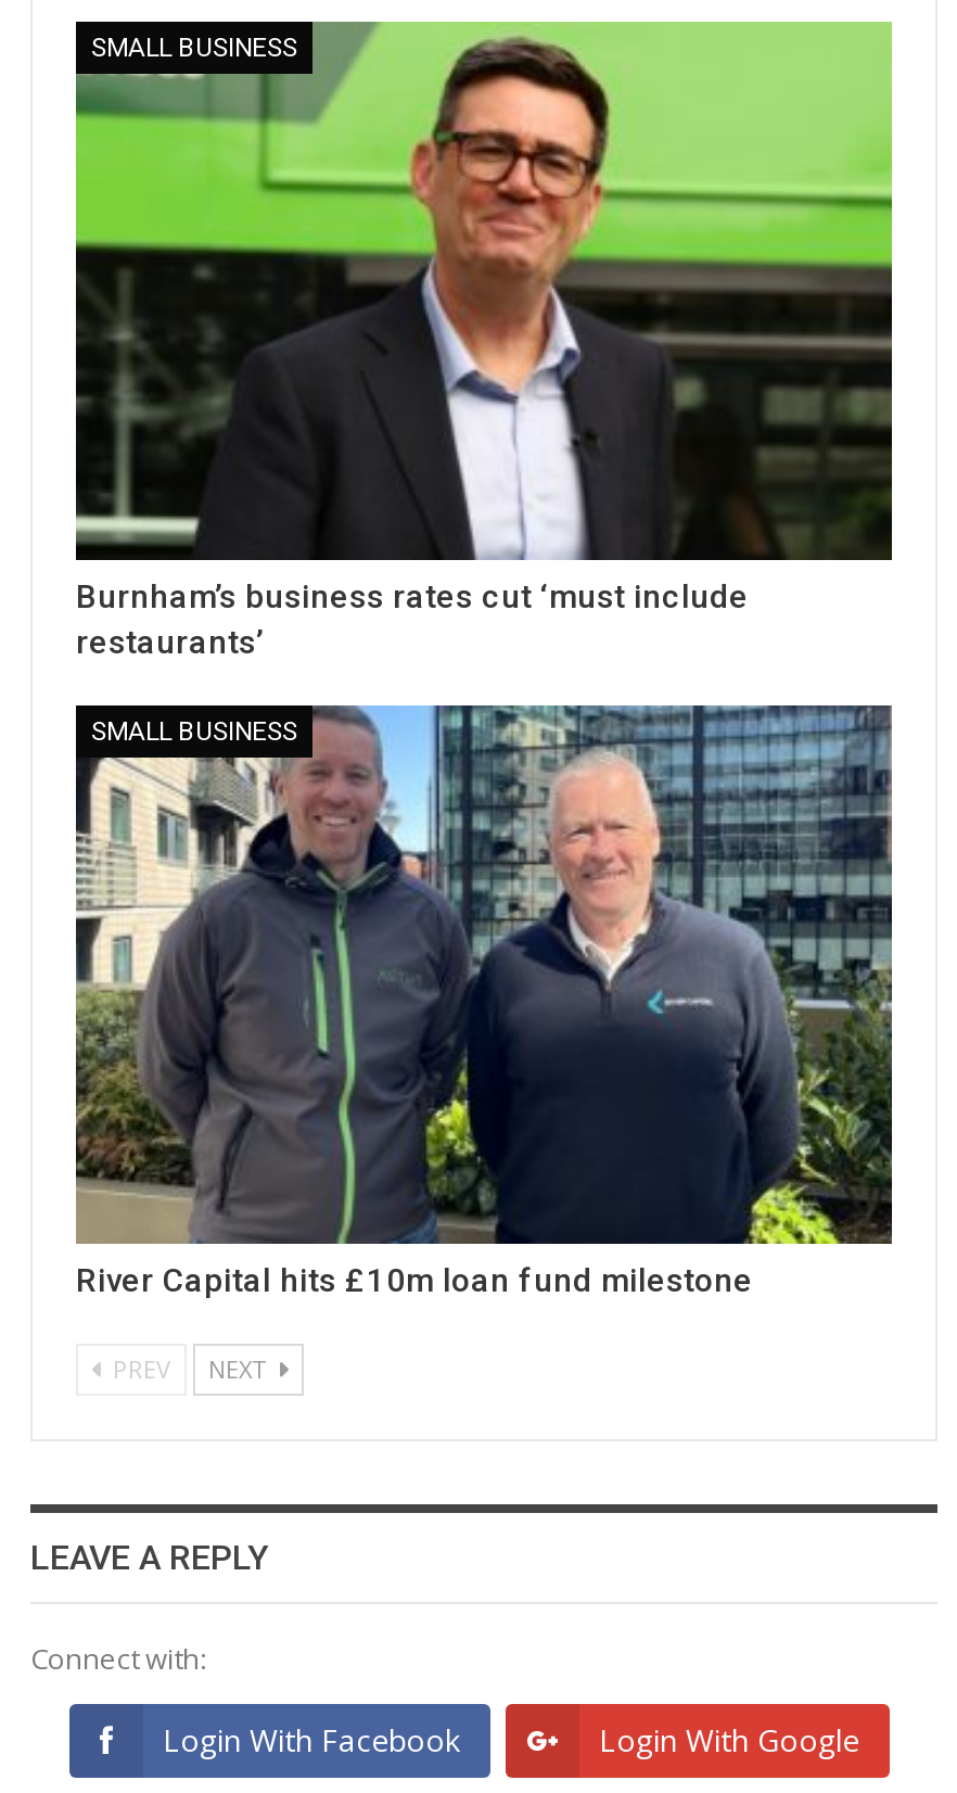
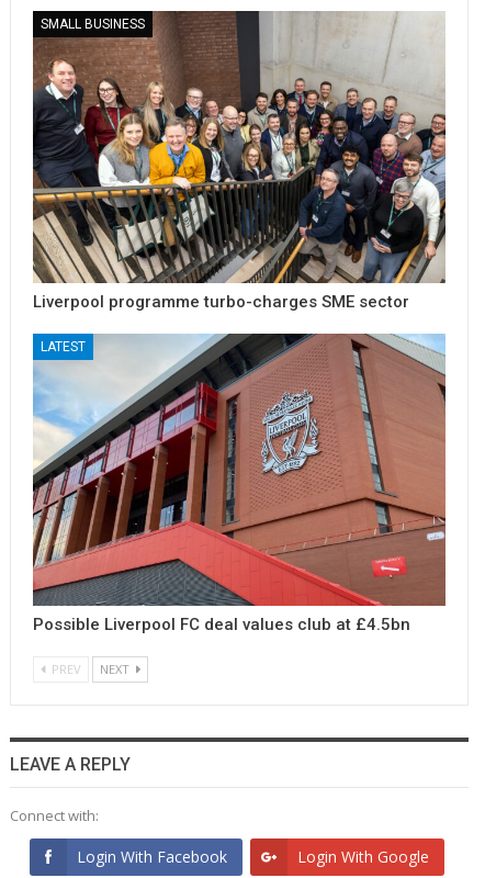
- [image]
- Burnham’s business rates cut ‘must include
- restaurants’
+ [image]
+ Liverpool programme turbo-charges SME sector

- [image]
- SMALL BUSINESS
+ [image]
+ LATEST

- River Capital hits £10m loan fund milestone
+ Possible Liverpool FC deal values club at £4.5bn
